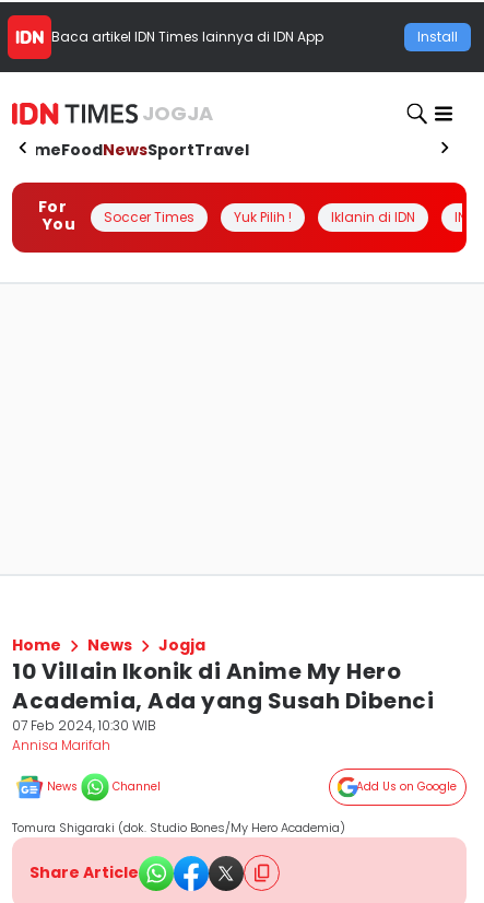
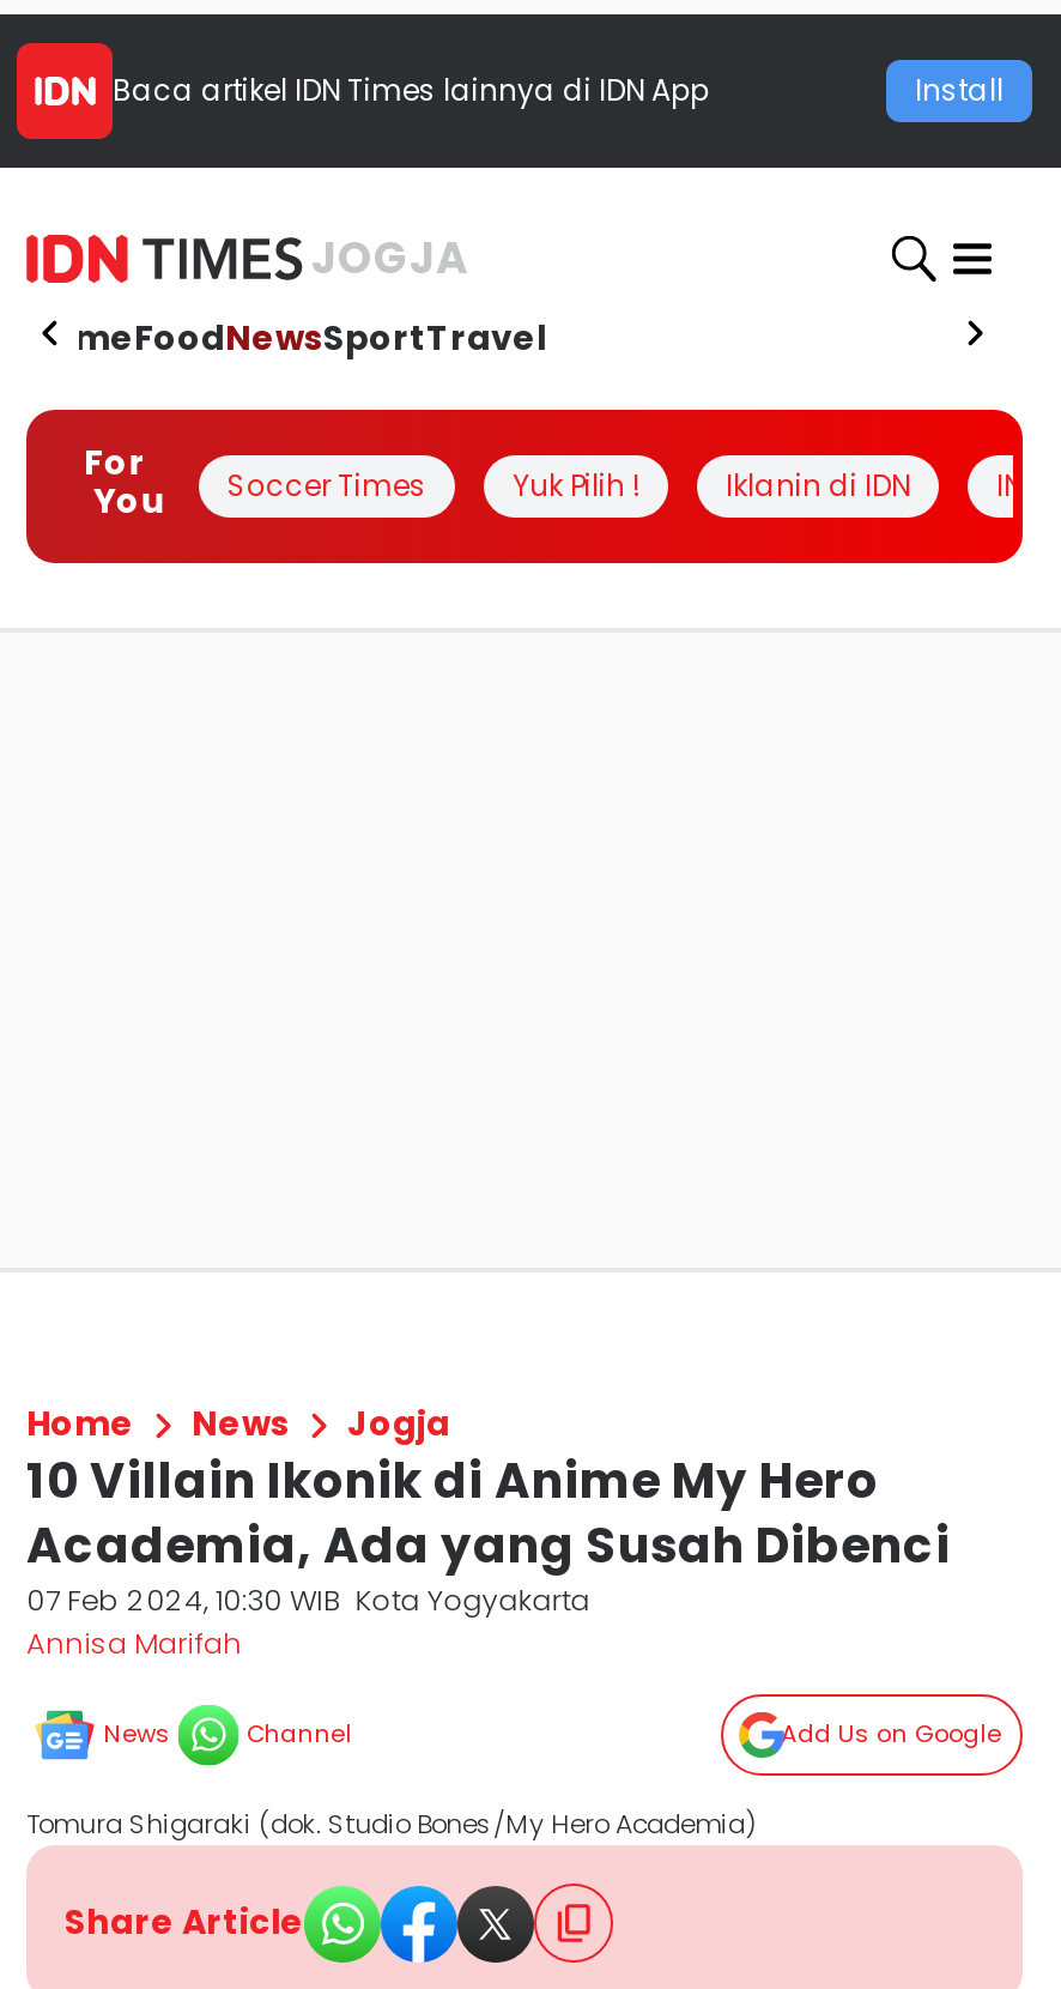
- 07 Feb 2024, 10:30 WIB
+ 07 Feb 2024, 10:30 WIB Kota Yogyakarta
